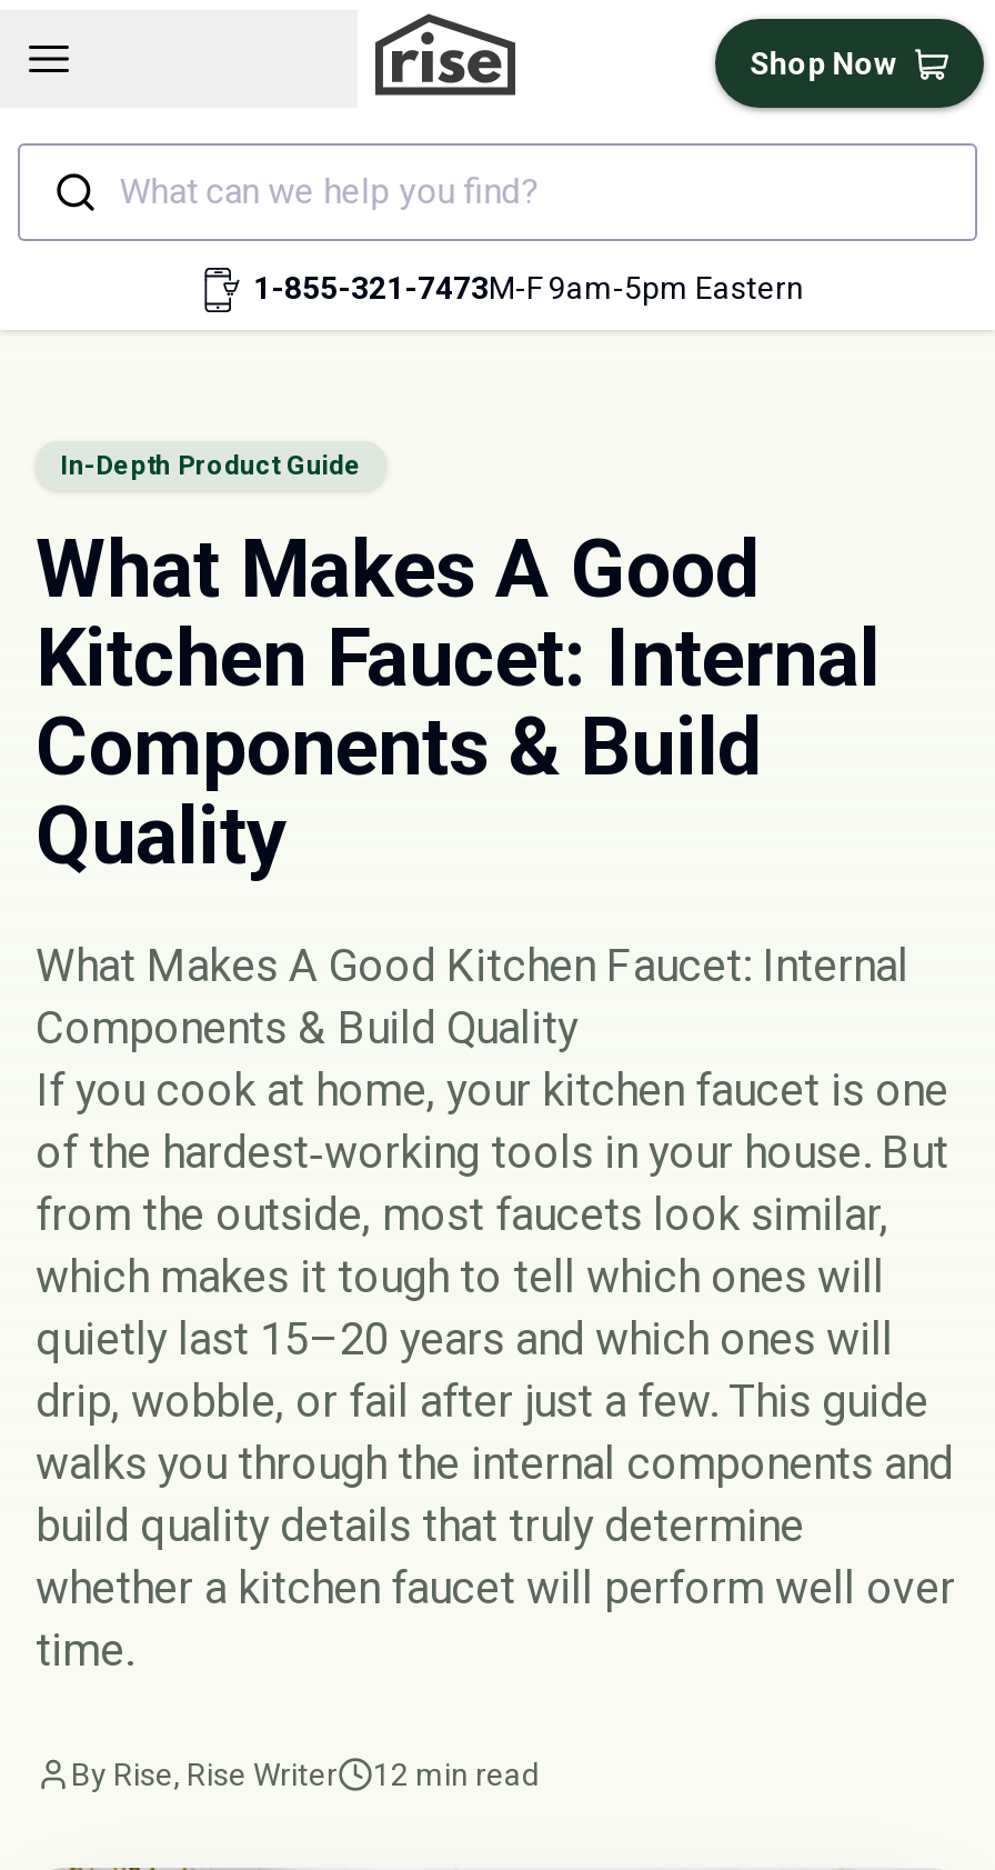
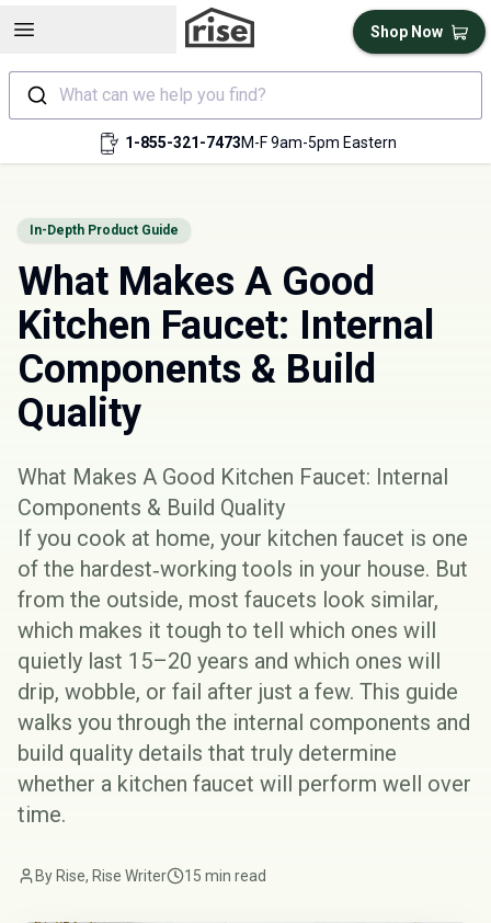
- By Rise, Rise Writer 12 min read
+ By Rise, Rise Writer 15 min read
